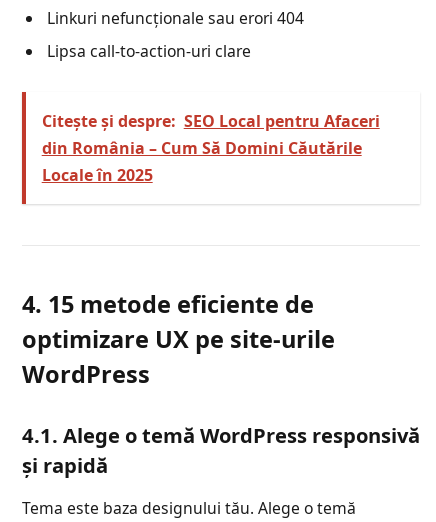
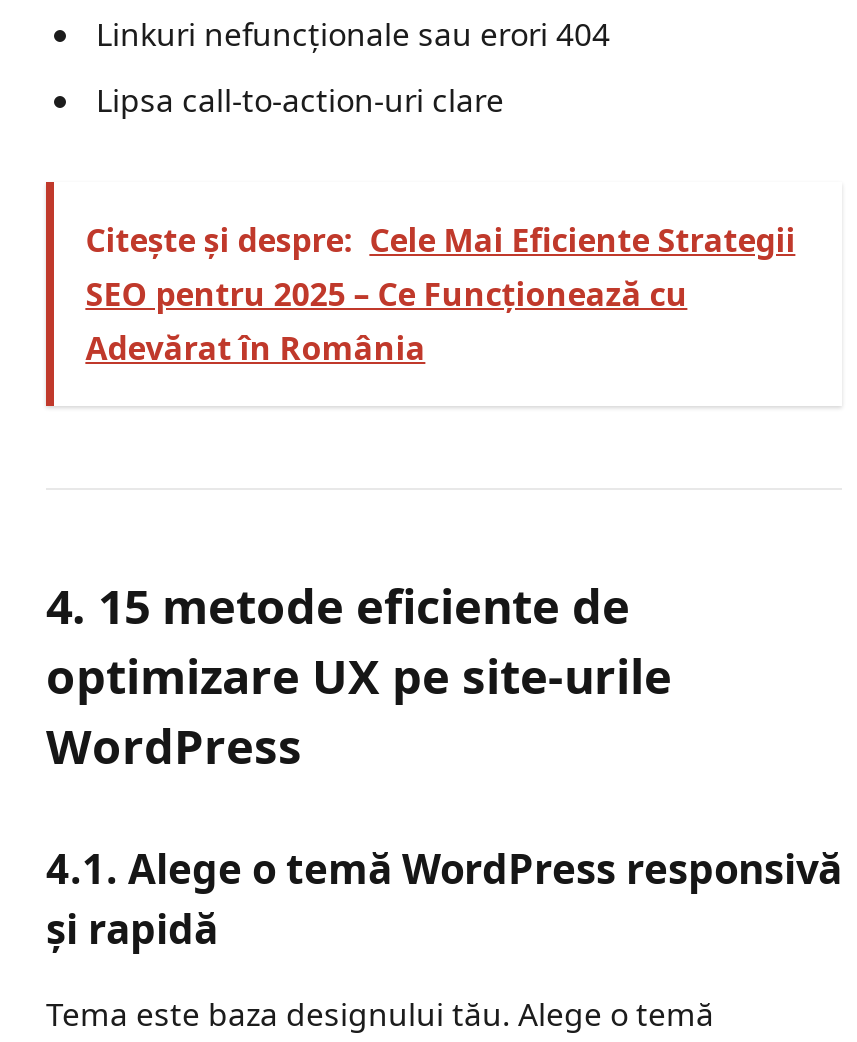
- Citește și despre: SEO Local pentru Afaceri
- din România – Cum Să Domini Căutările
- Locale în 2025
+ Citește și despre: Cele Mai Eficiente Strategii
+ SEO pentru 2025 – Ce Funcționează cu
+ Adevărat în România
